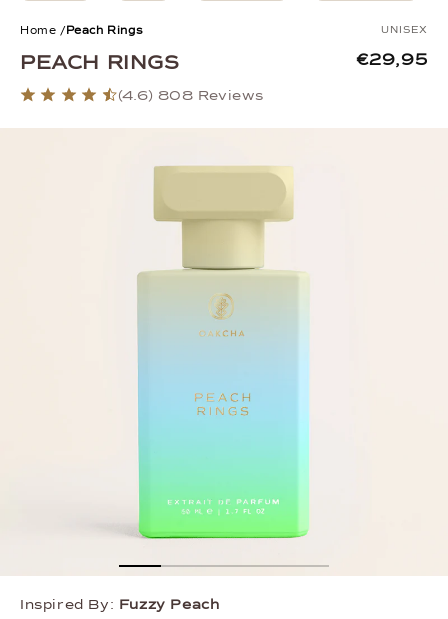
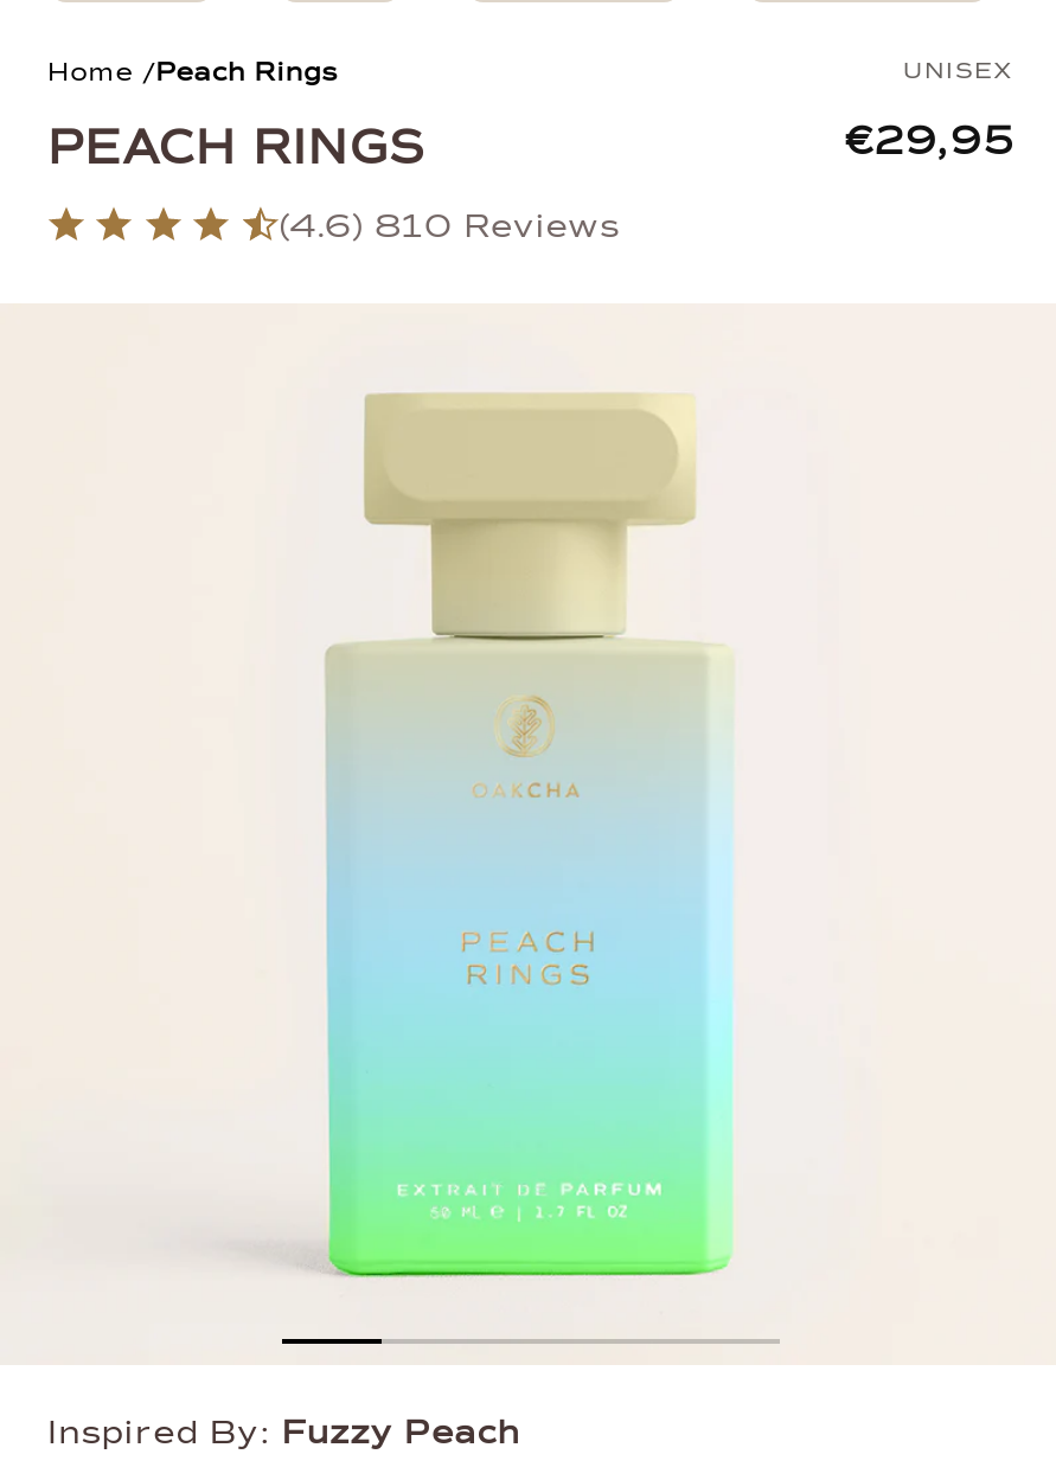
- (4.6) 808 Reviews
+ (4.6) 810 Reviews
